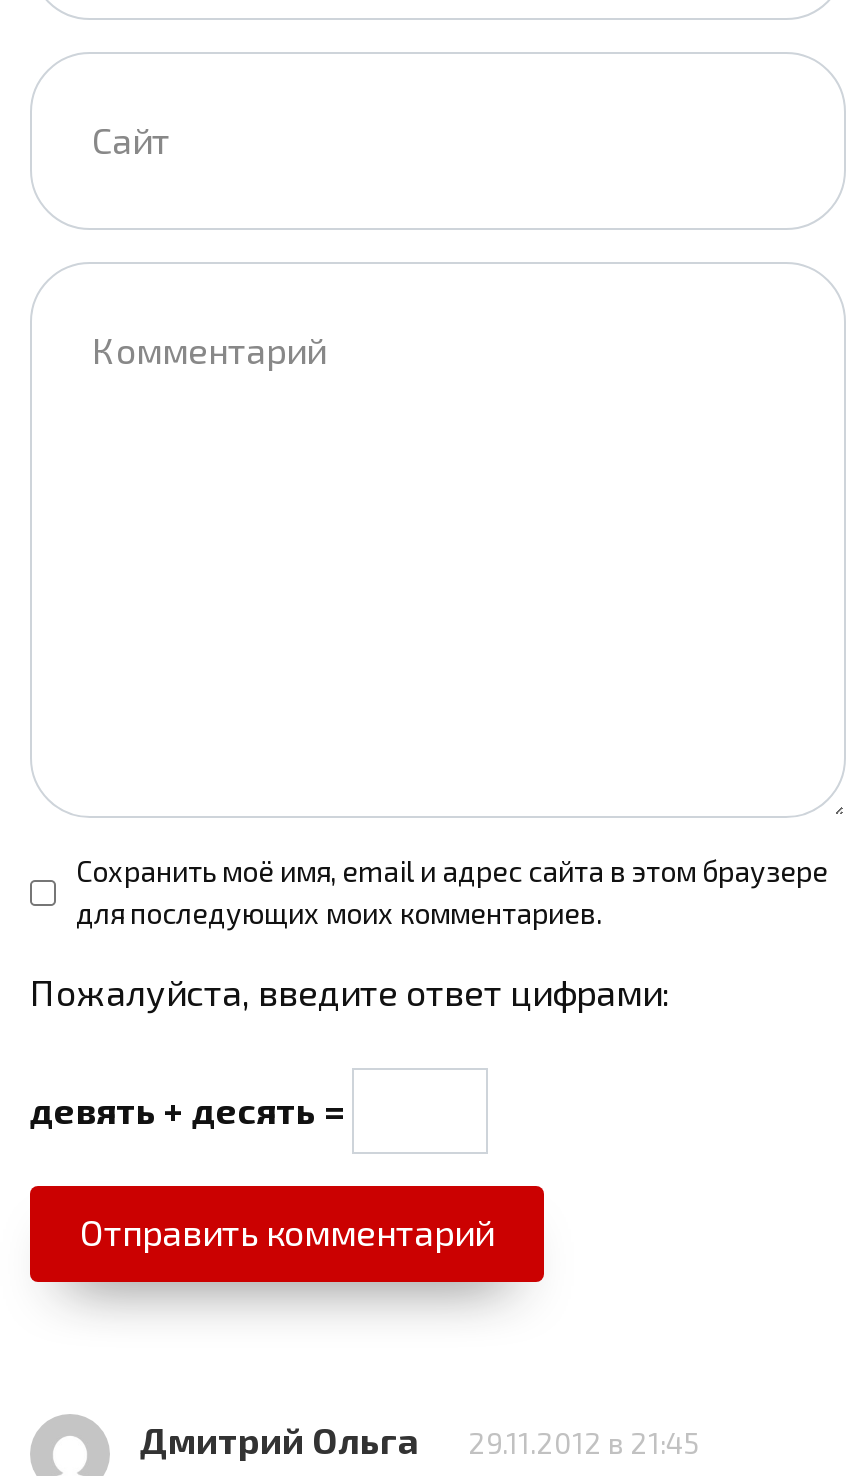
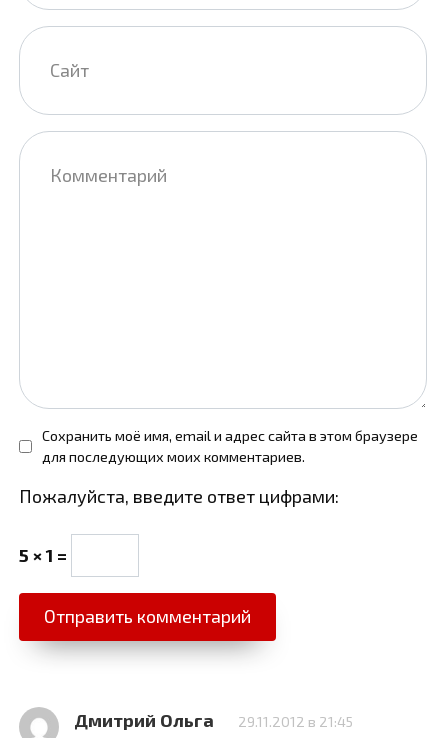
- девять + десять =
+ 5 × 1 =
